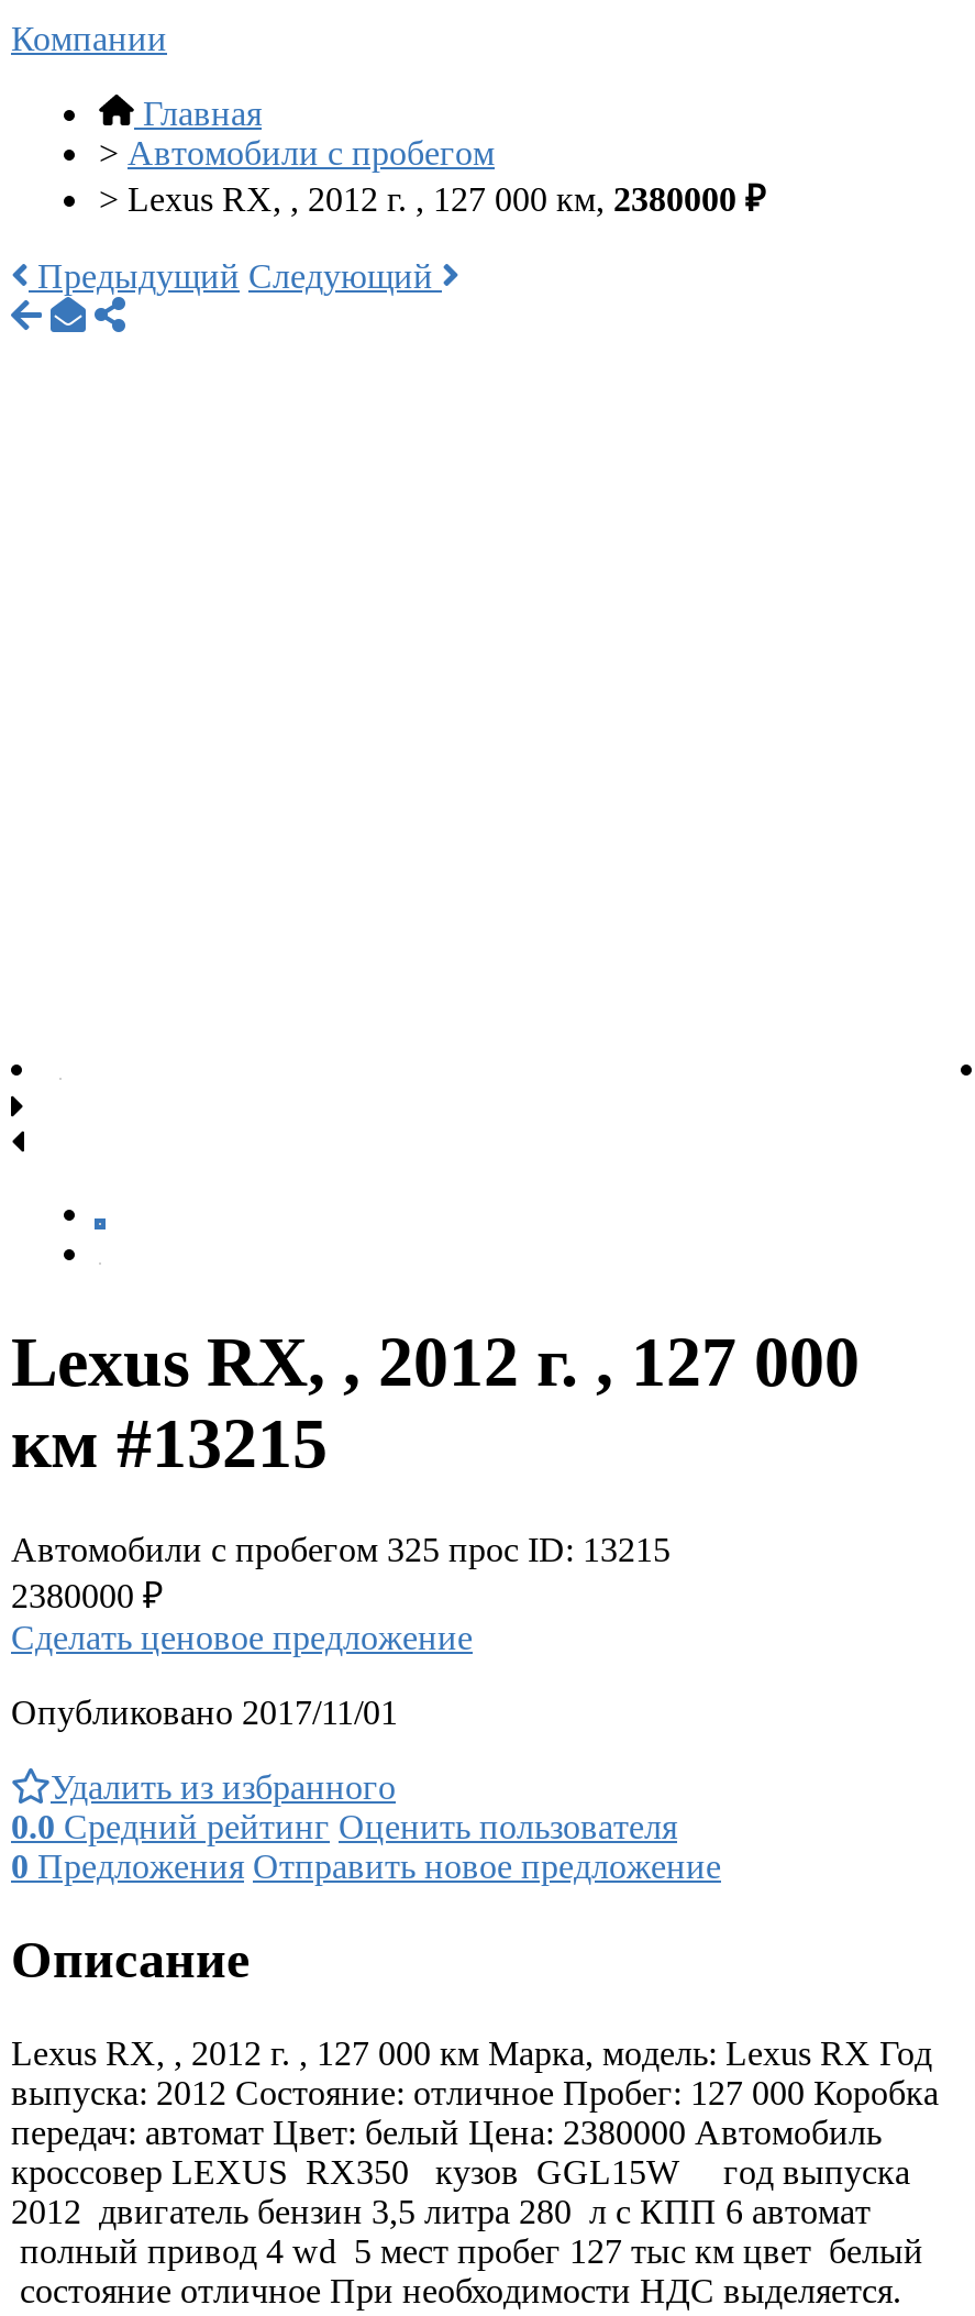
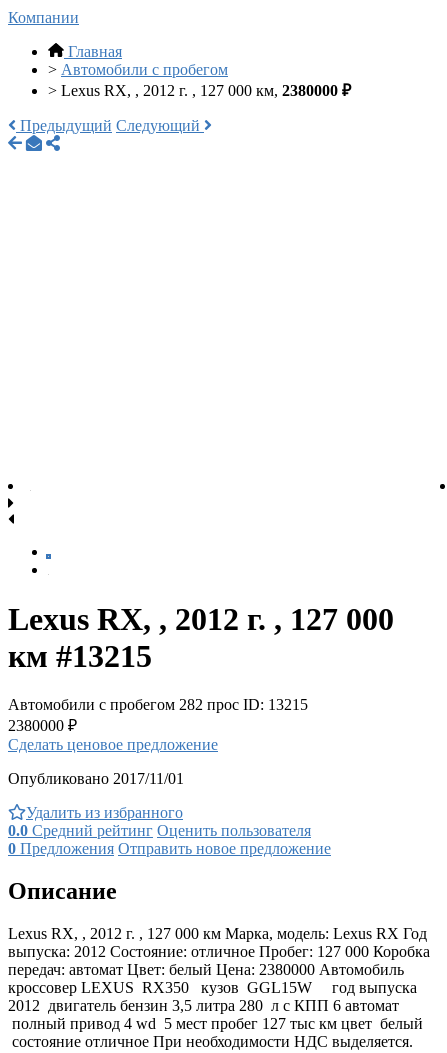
- Автомобили с пробегом 325 прос ID: 13215
+ Автомобили с пробегом 282 прос ID: 13215
